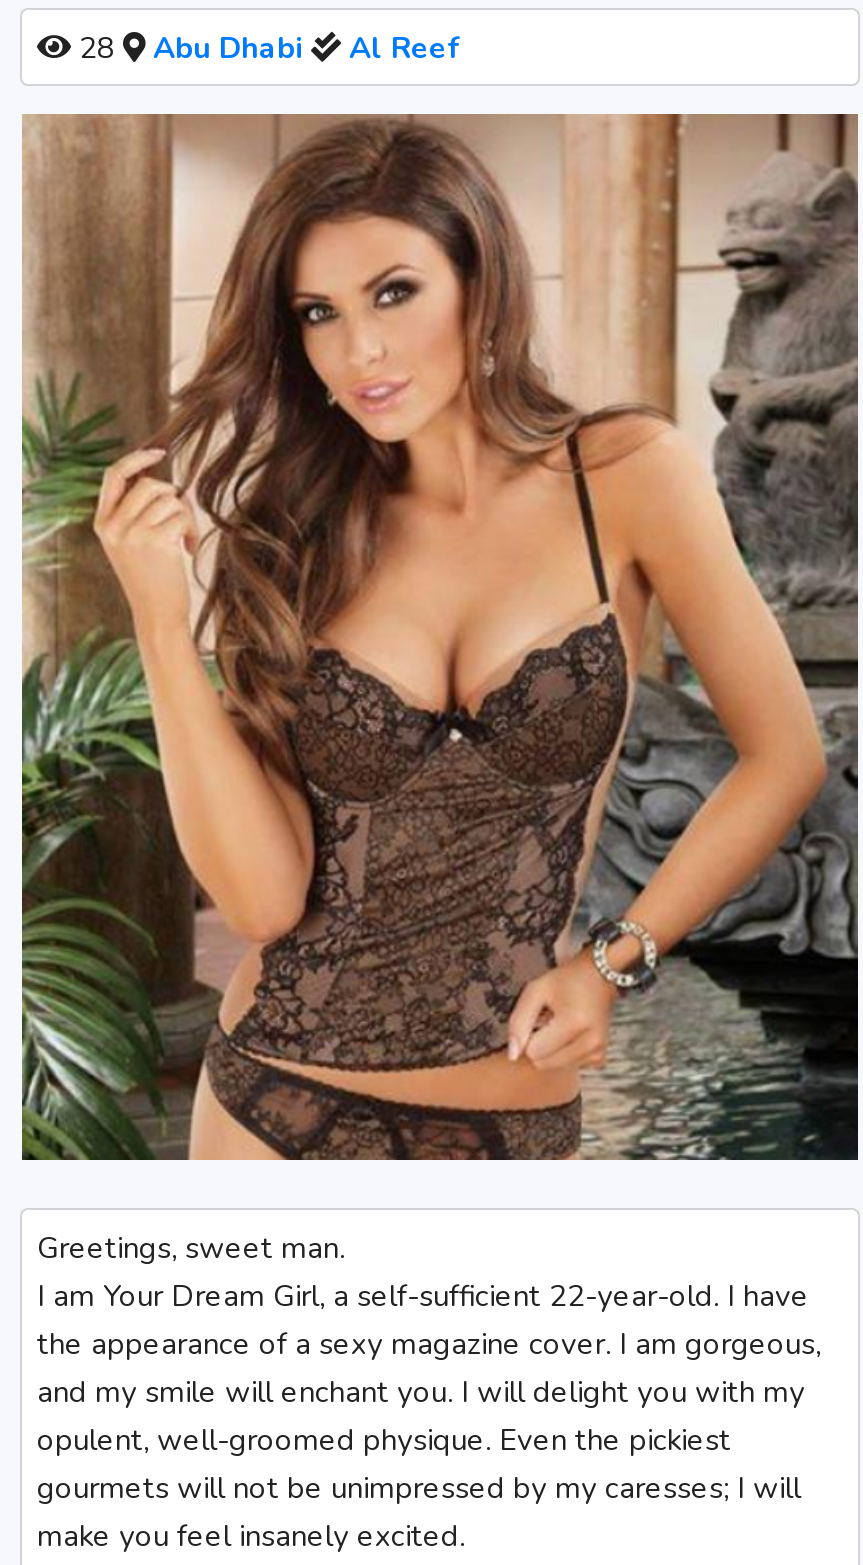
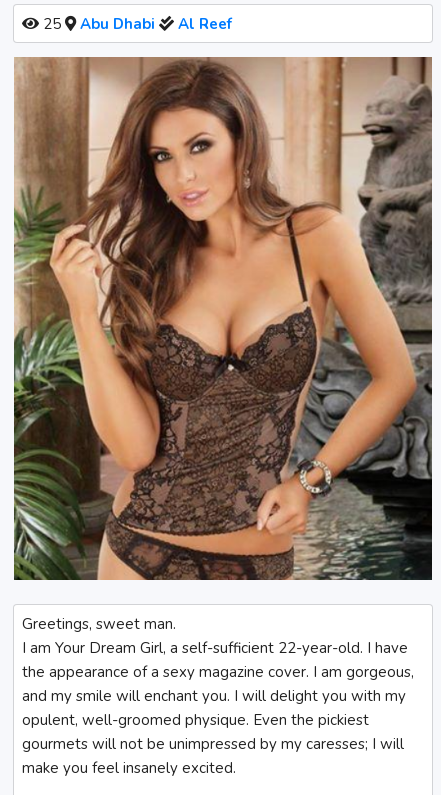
- 28 Abu Dhabi Al Reef
+ 25 Abu Dhabi Al Reef
